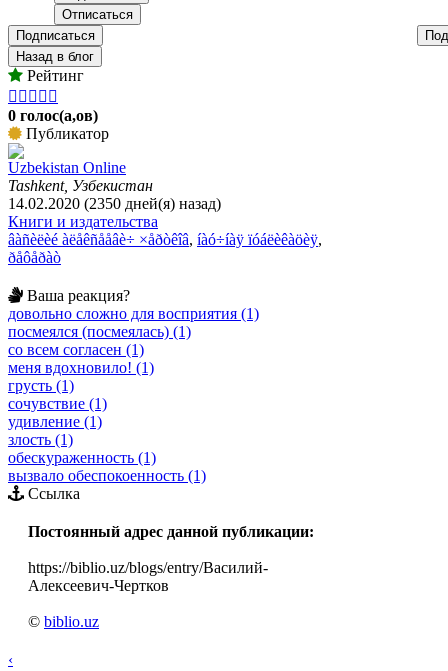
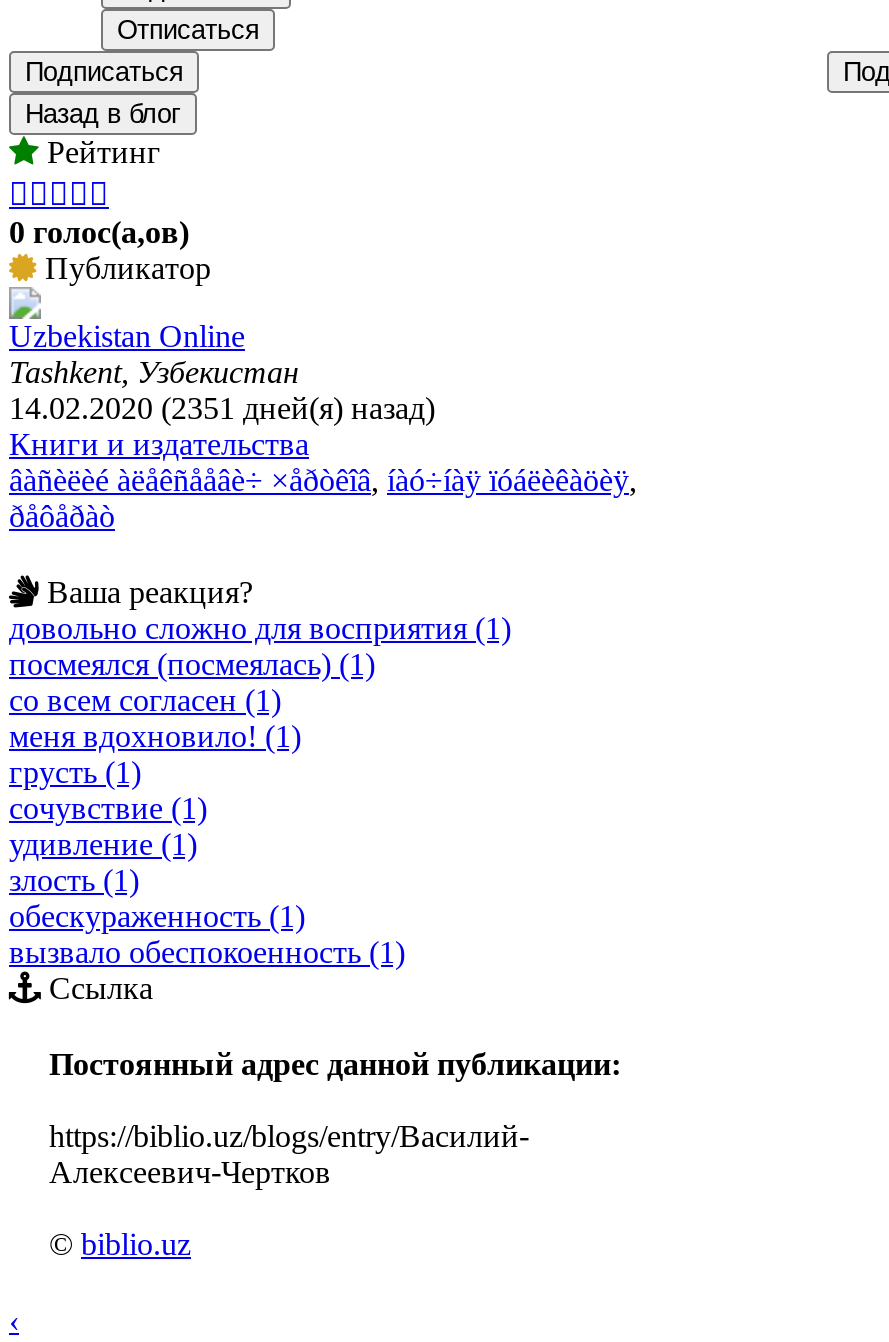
- 14.02.2020 (2350 дней(я) назад)
+ 14.02.2020 (2351 дней(я) назад)
